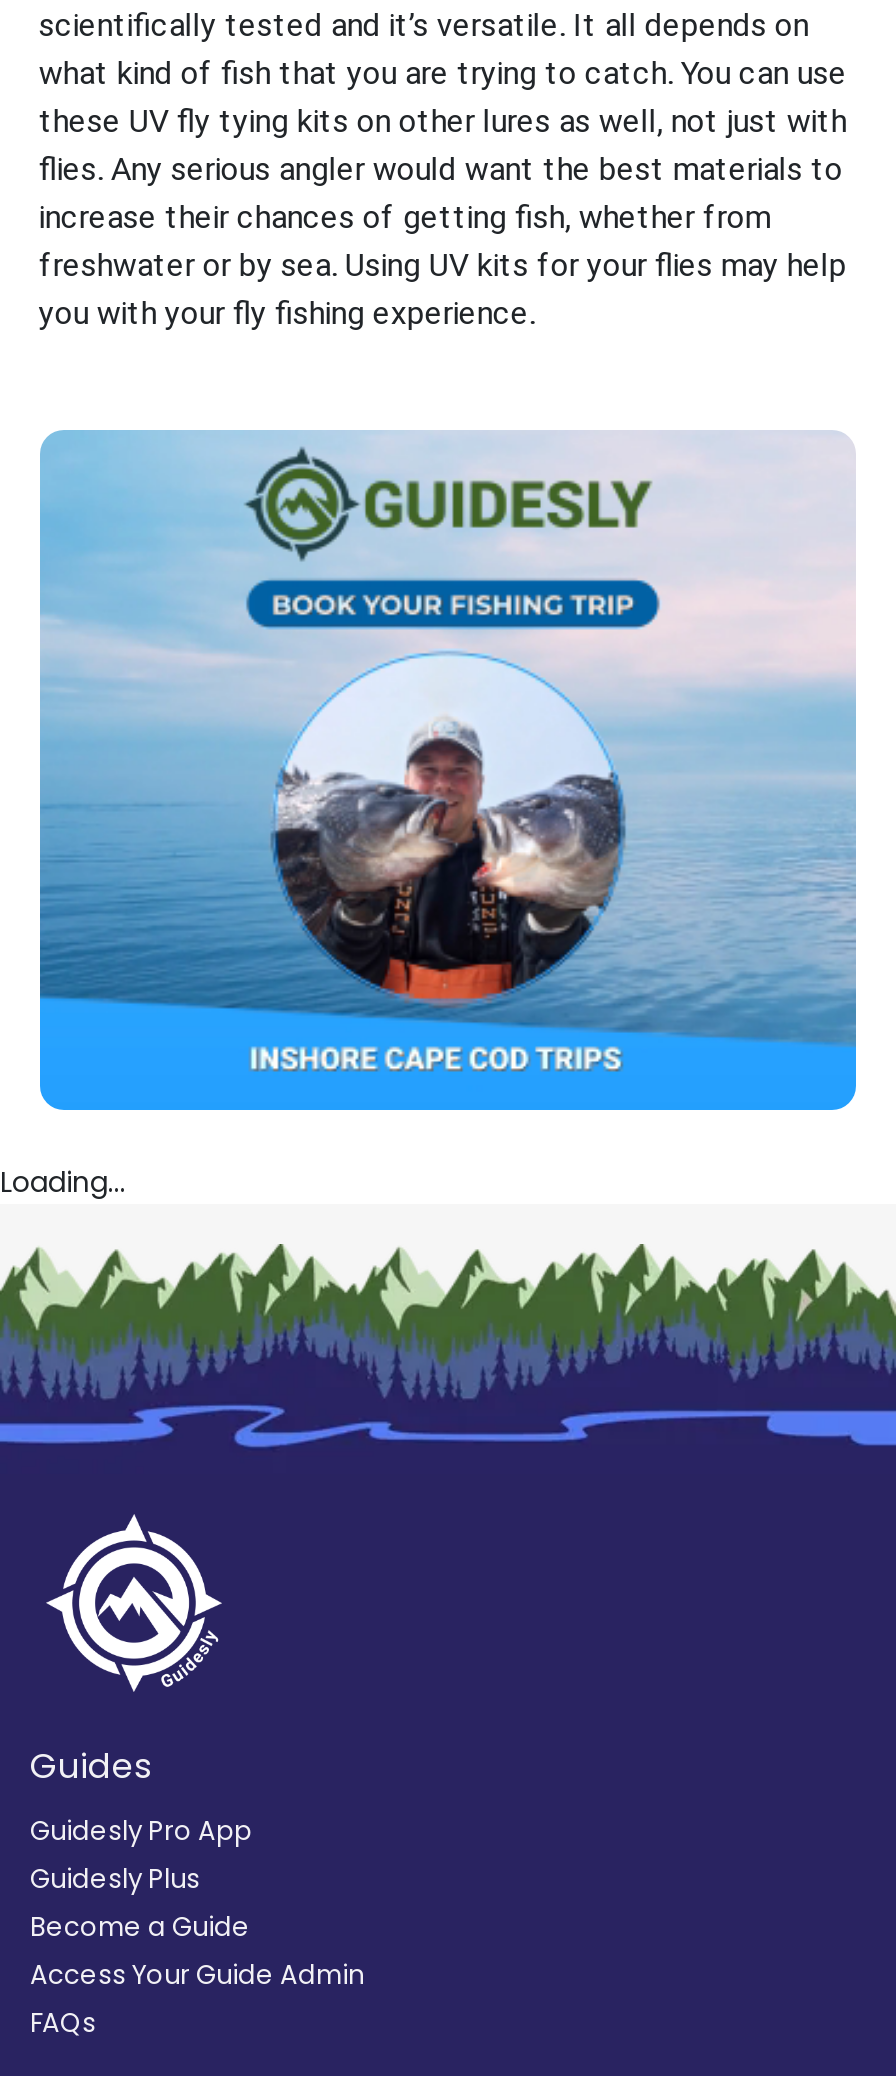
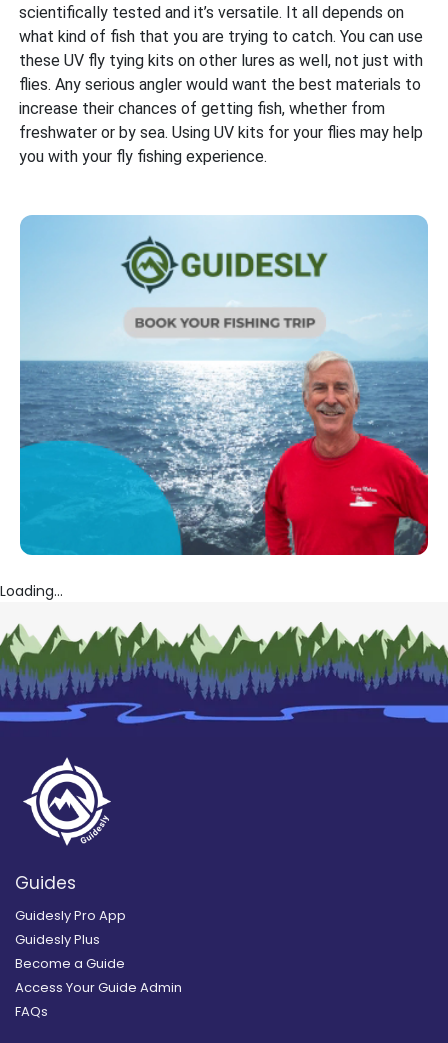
- [image]
+ [image]
